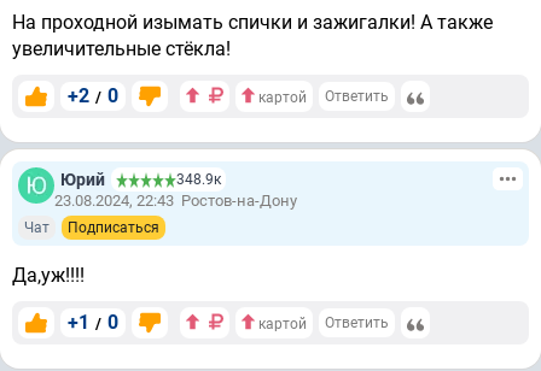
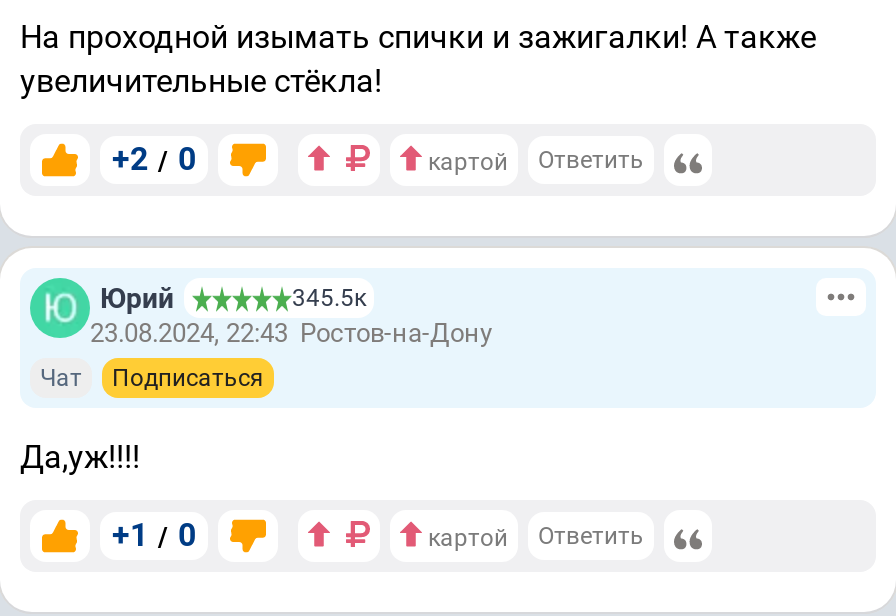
- 348.9к
+ 345.5к
